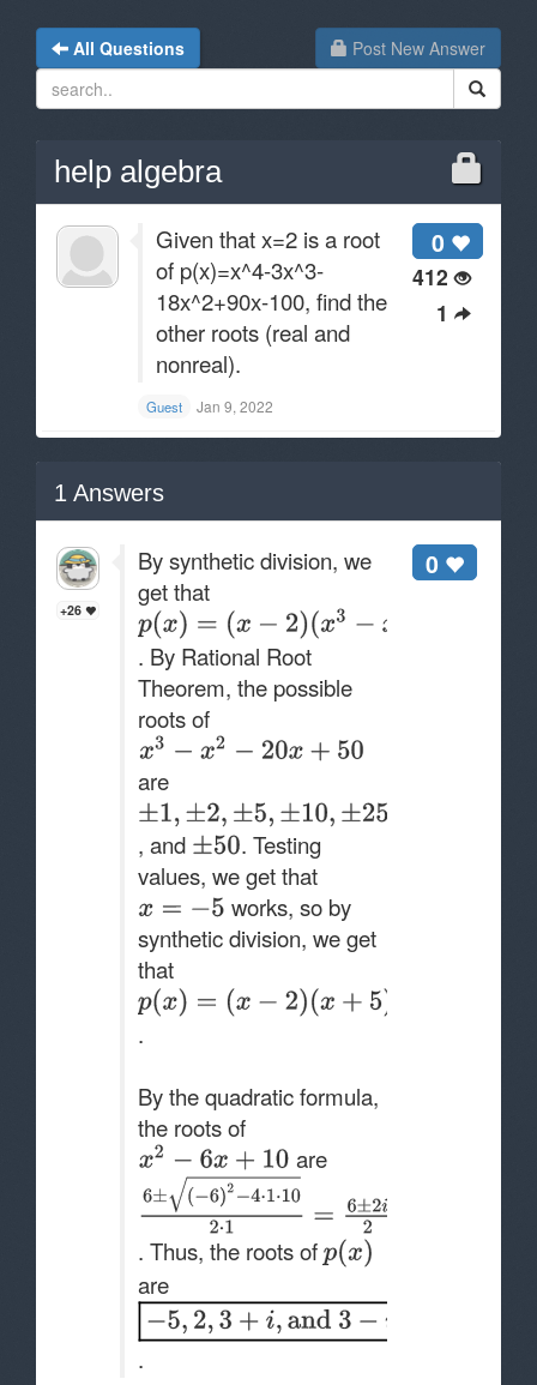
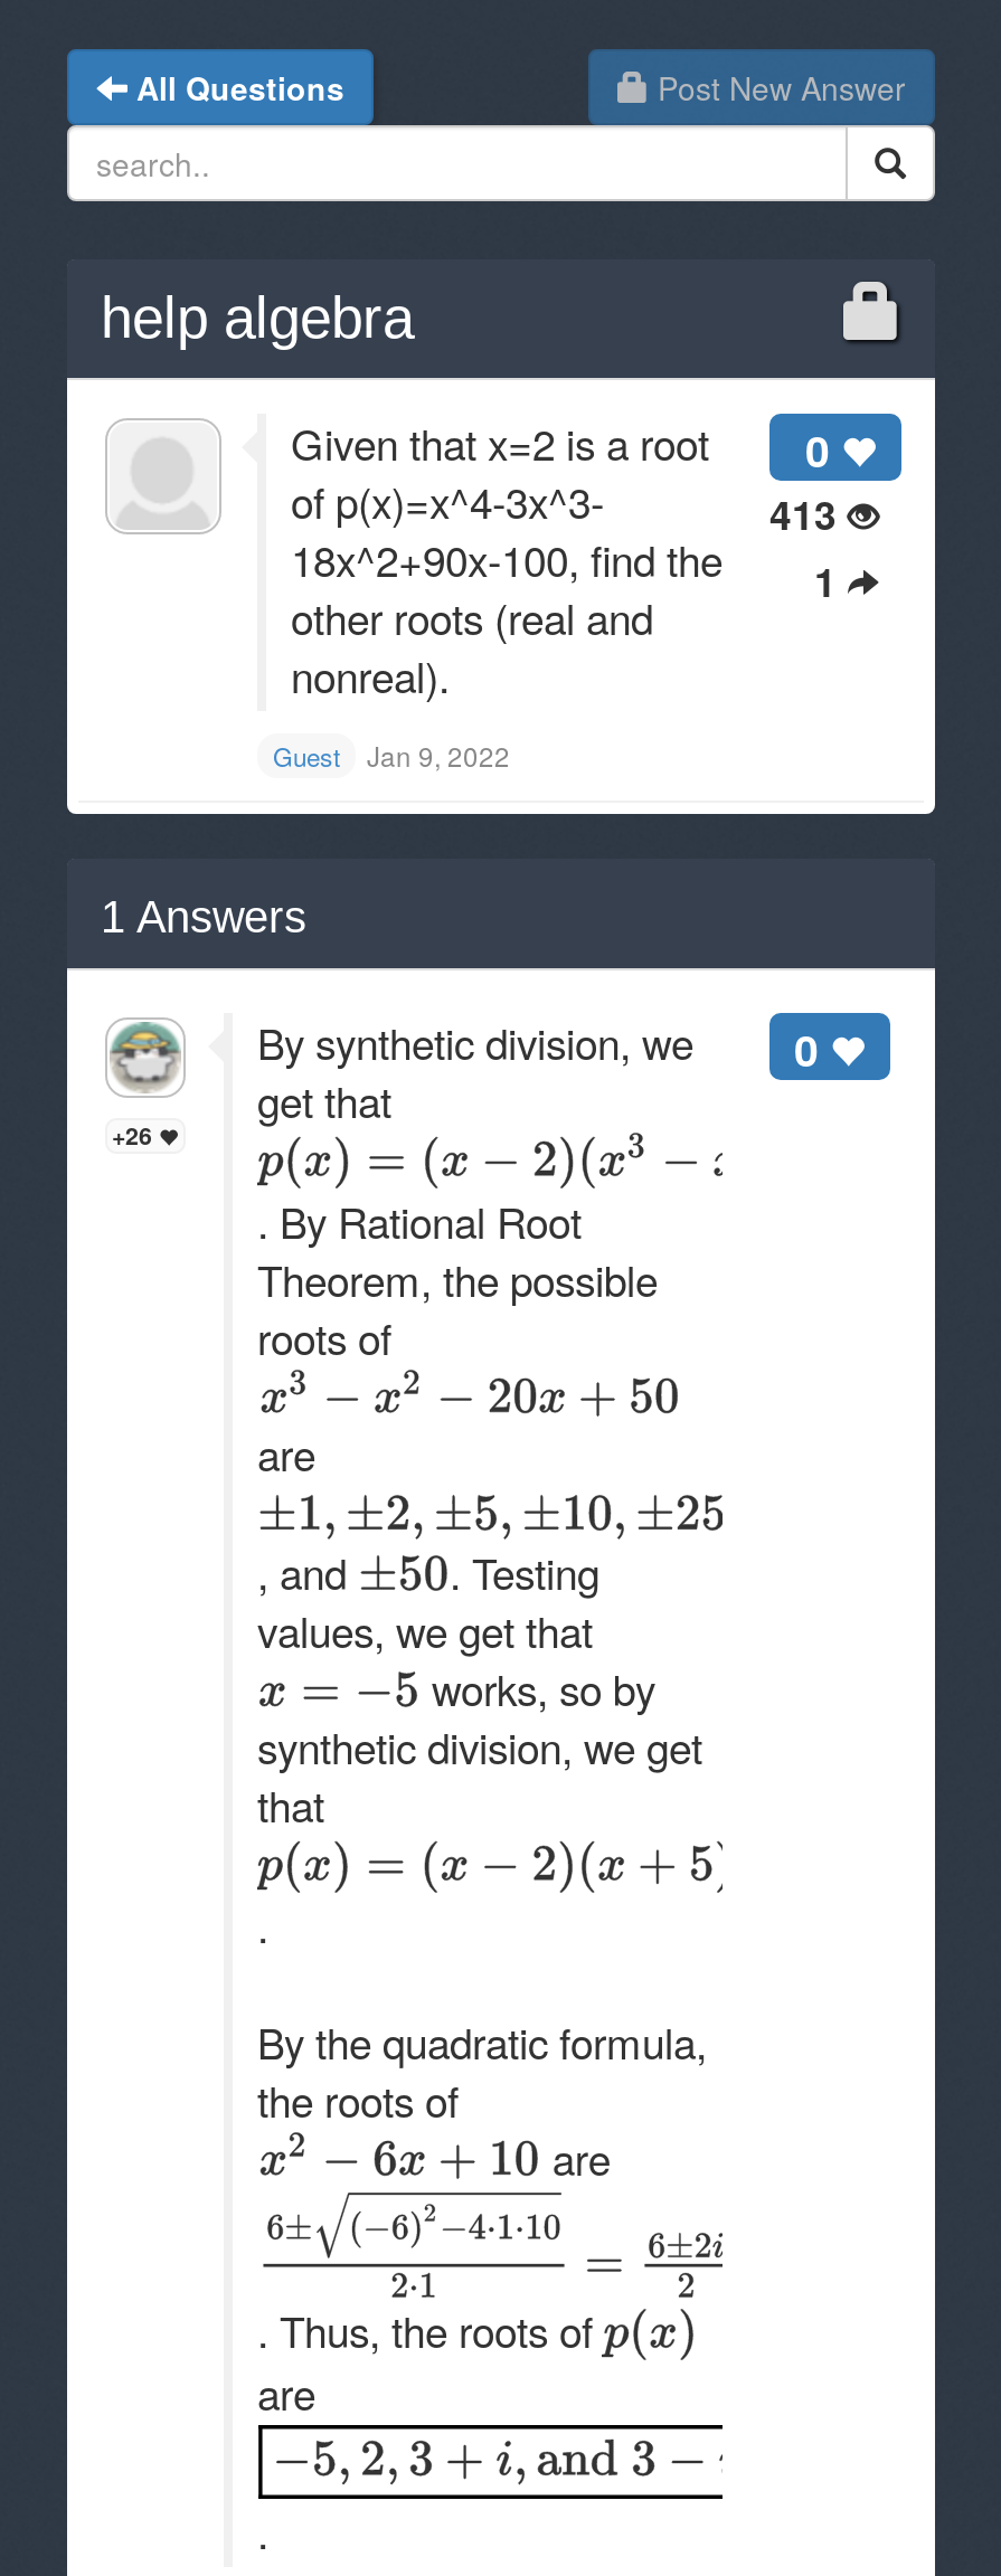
- 412
+ 413
